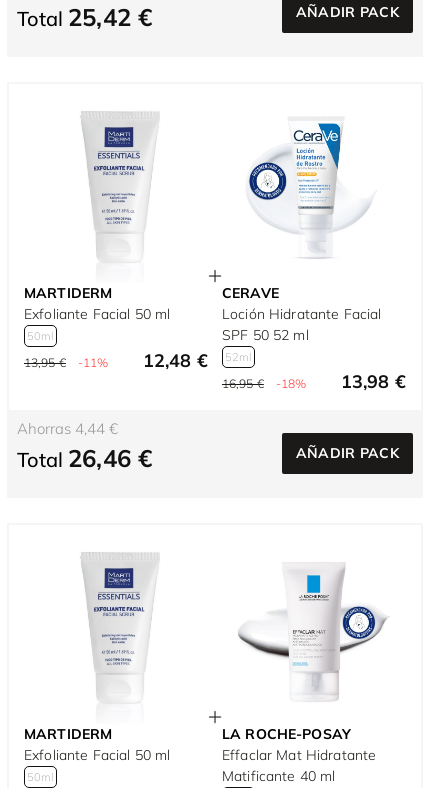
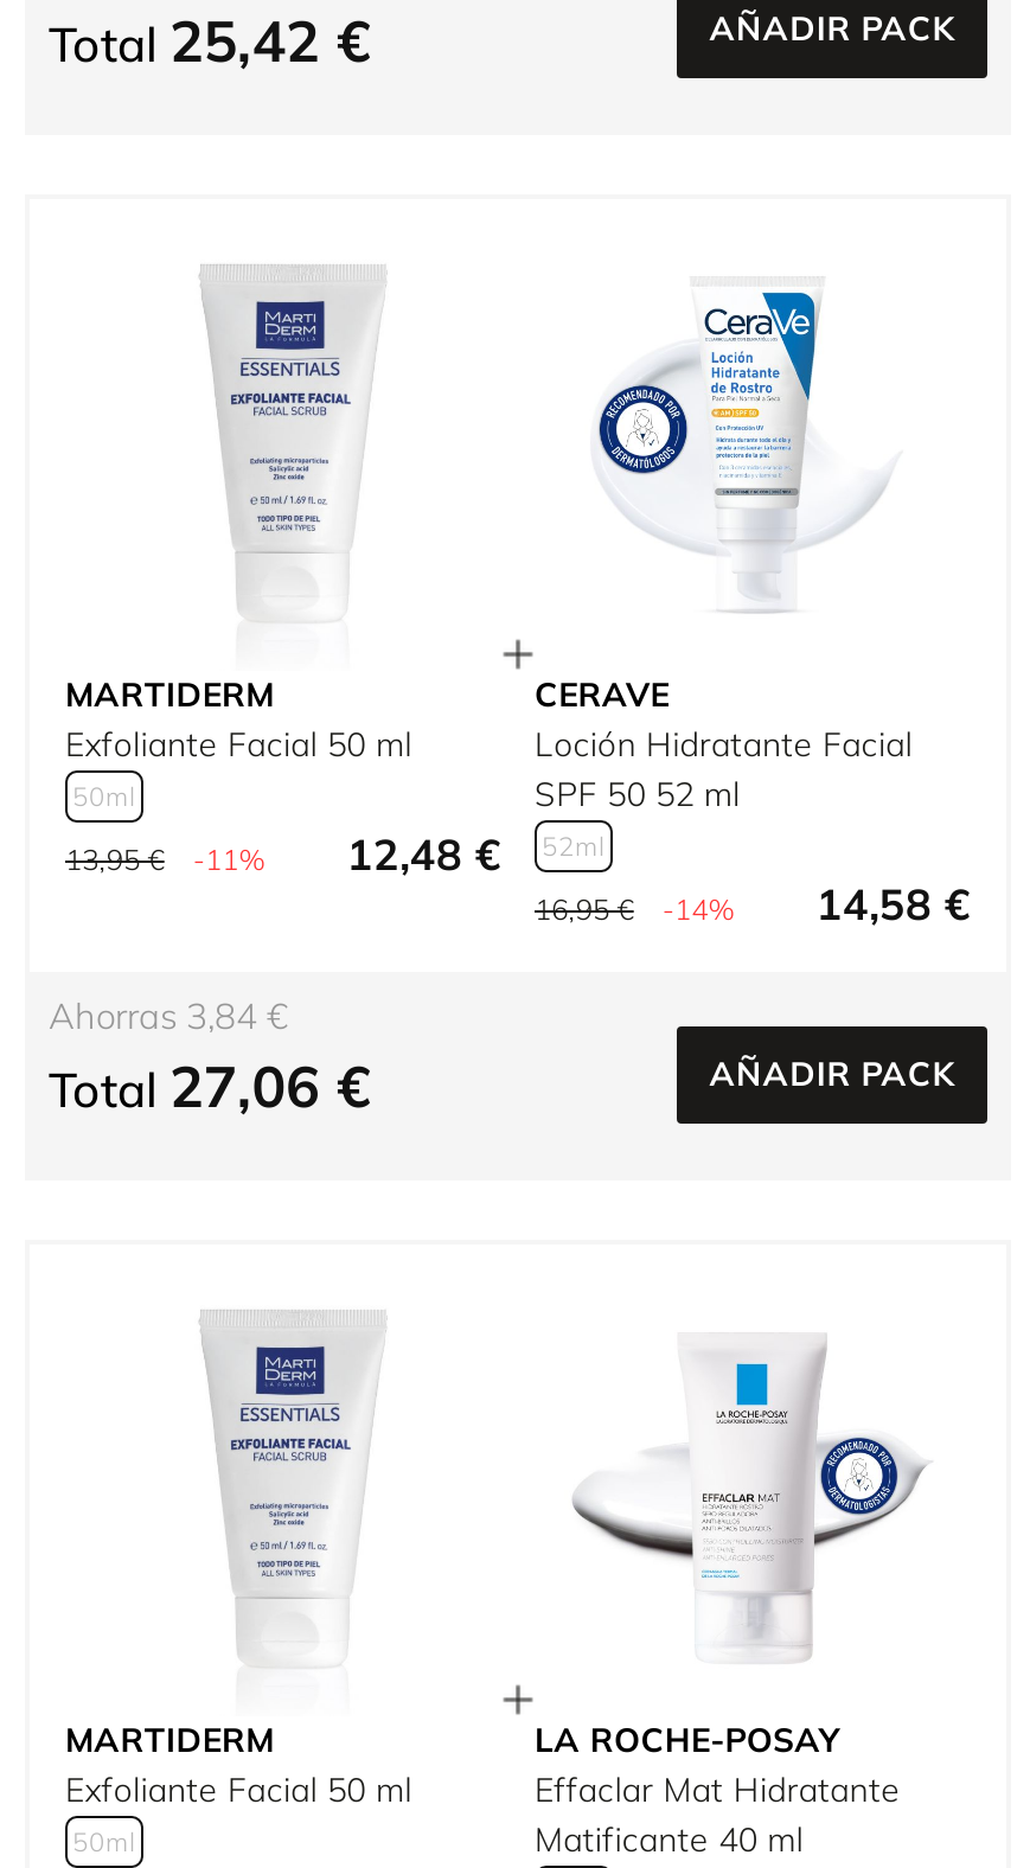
- 16,95 € -18%
+ 16,95 € -14%

- 13,98 €
+ 14,58 €

- Ahorras 4,44 €
+ Ahorras 3,84 €

- Total 26,46 €
+ Total 27,06 €
